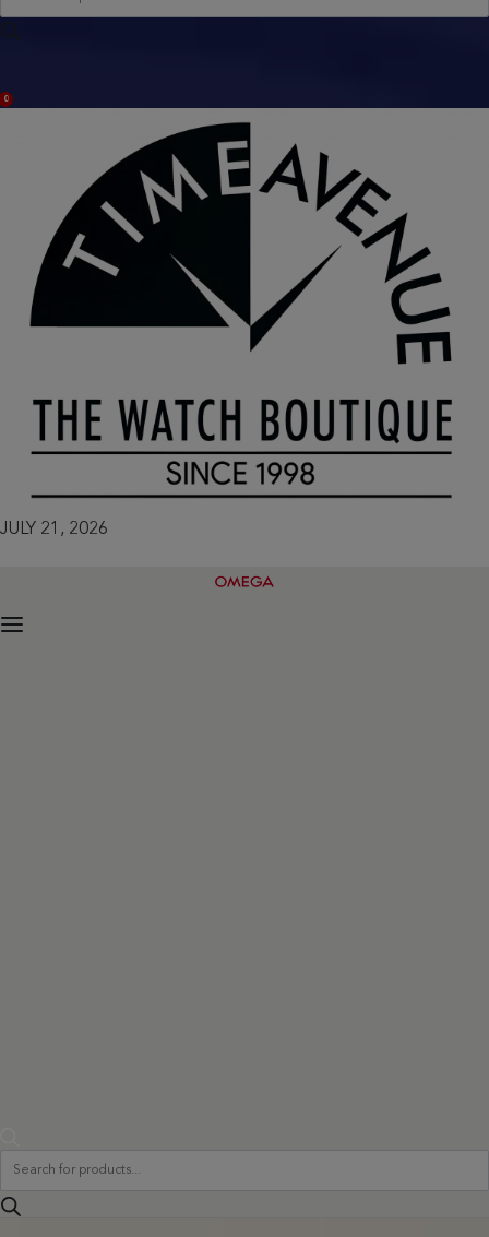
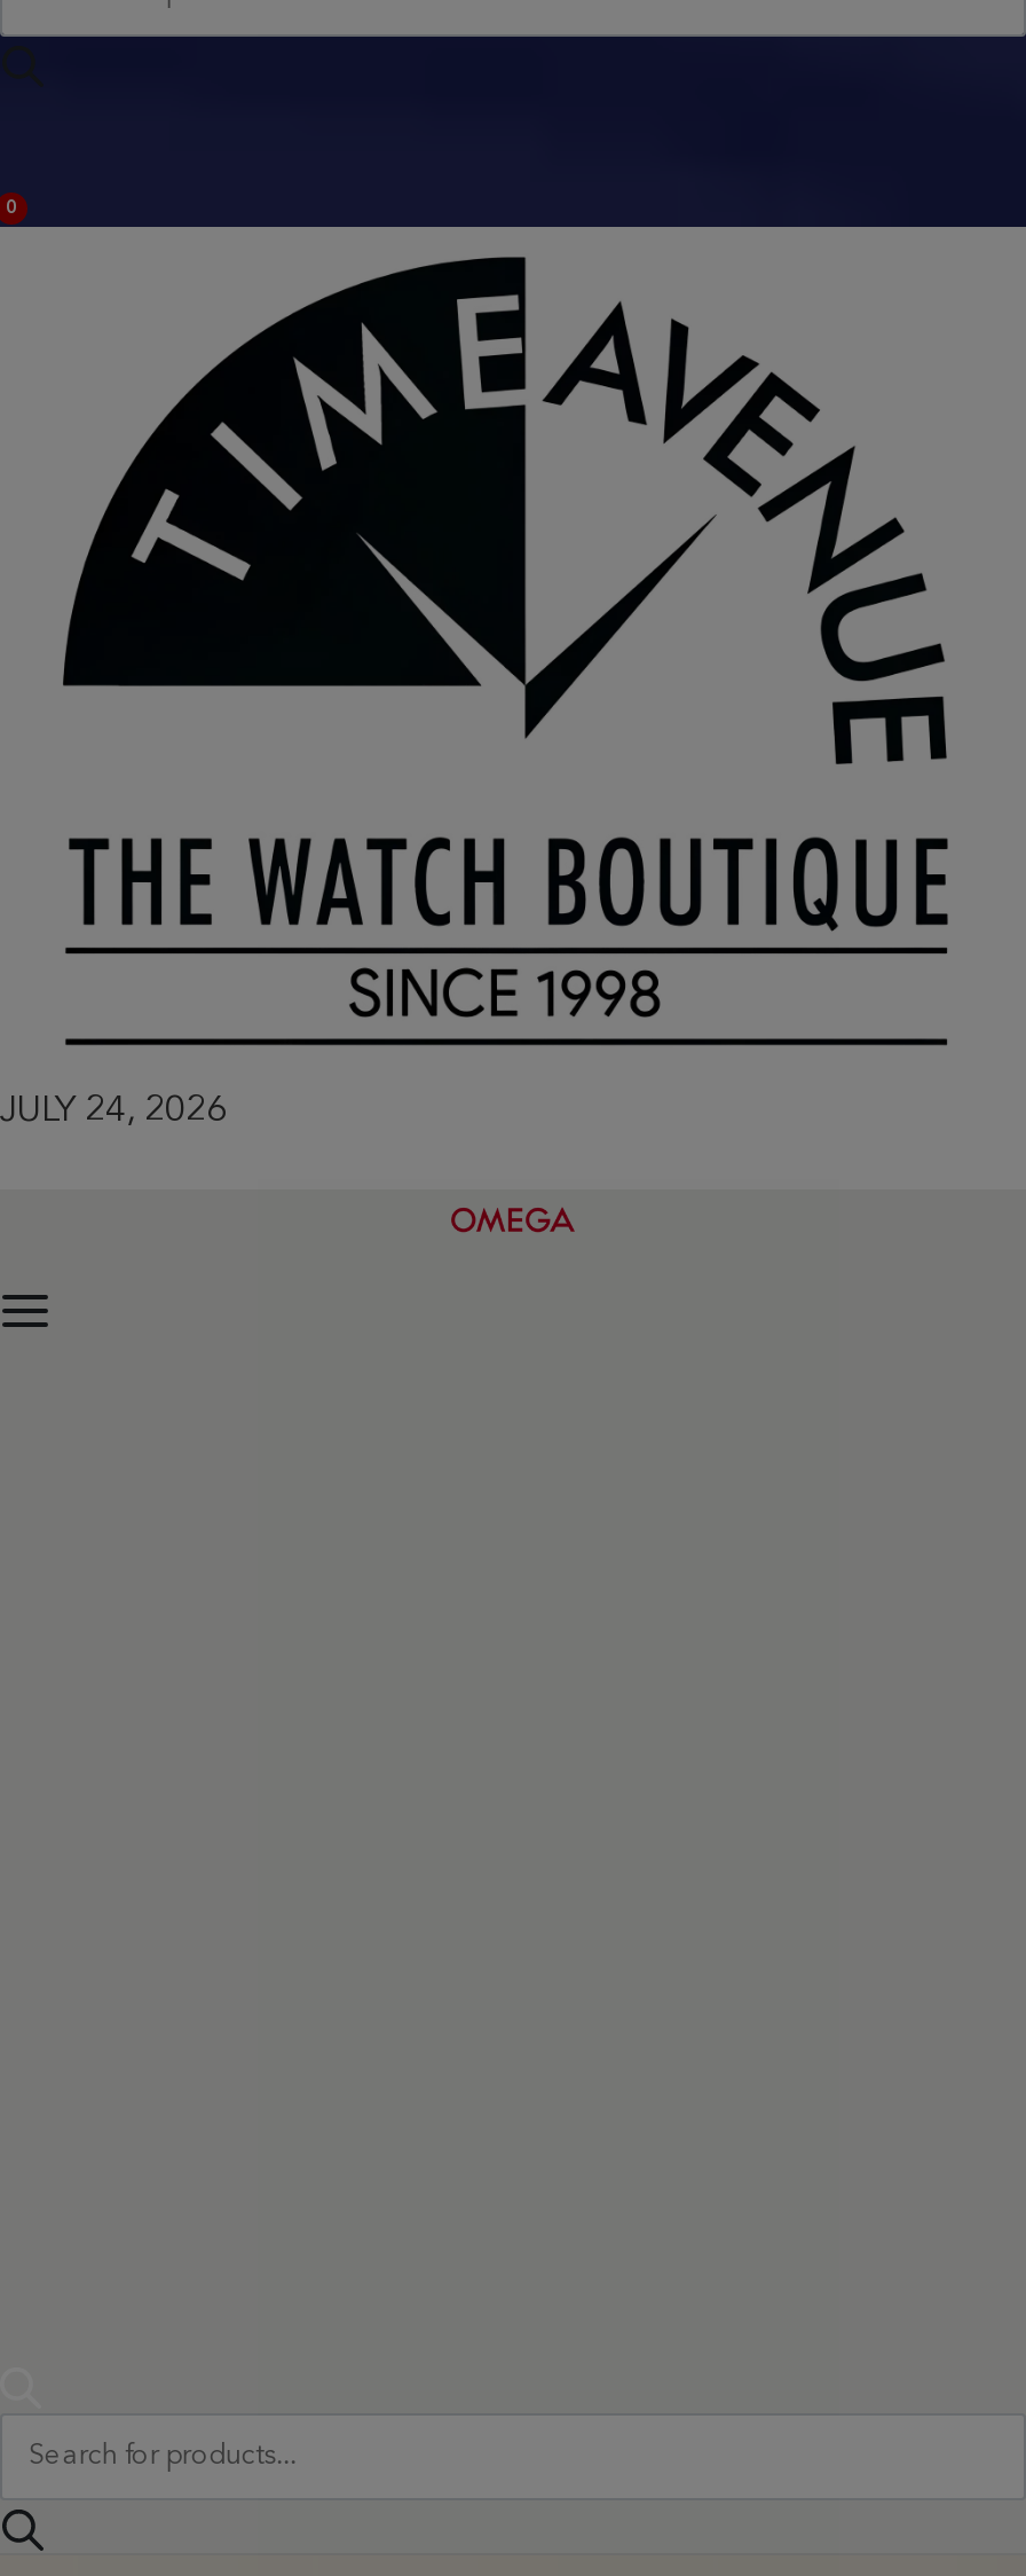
- JULY 21, 2026
+ JULY 24, 2026
